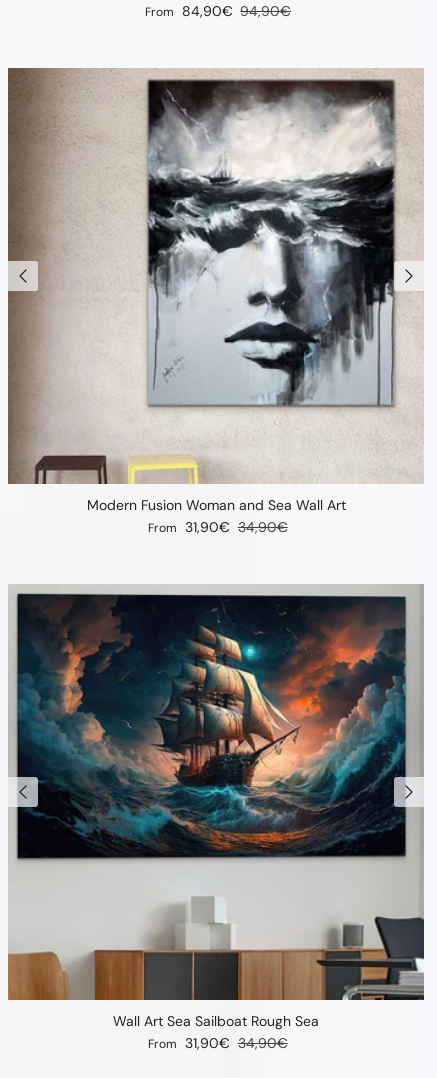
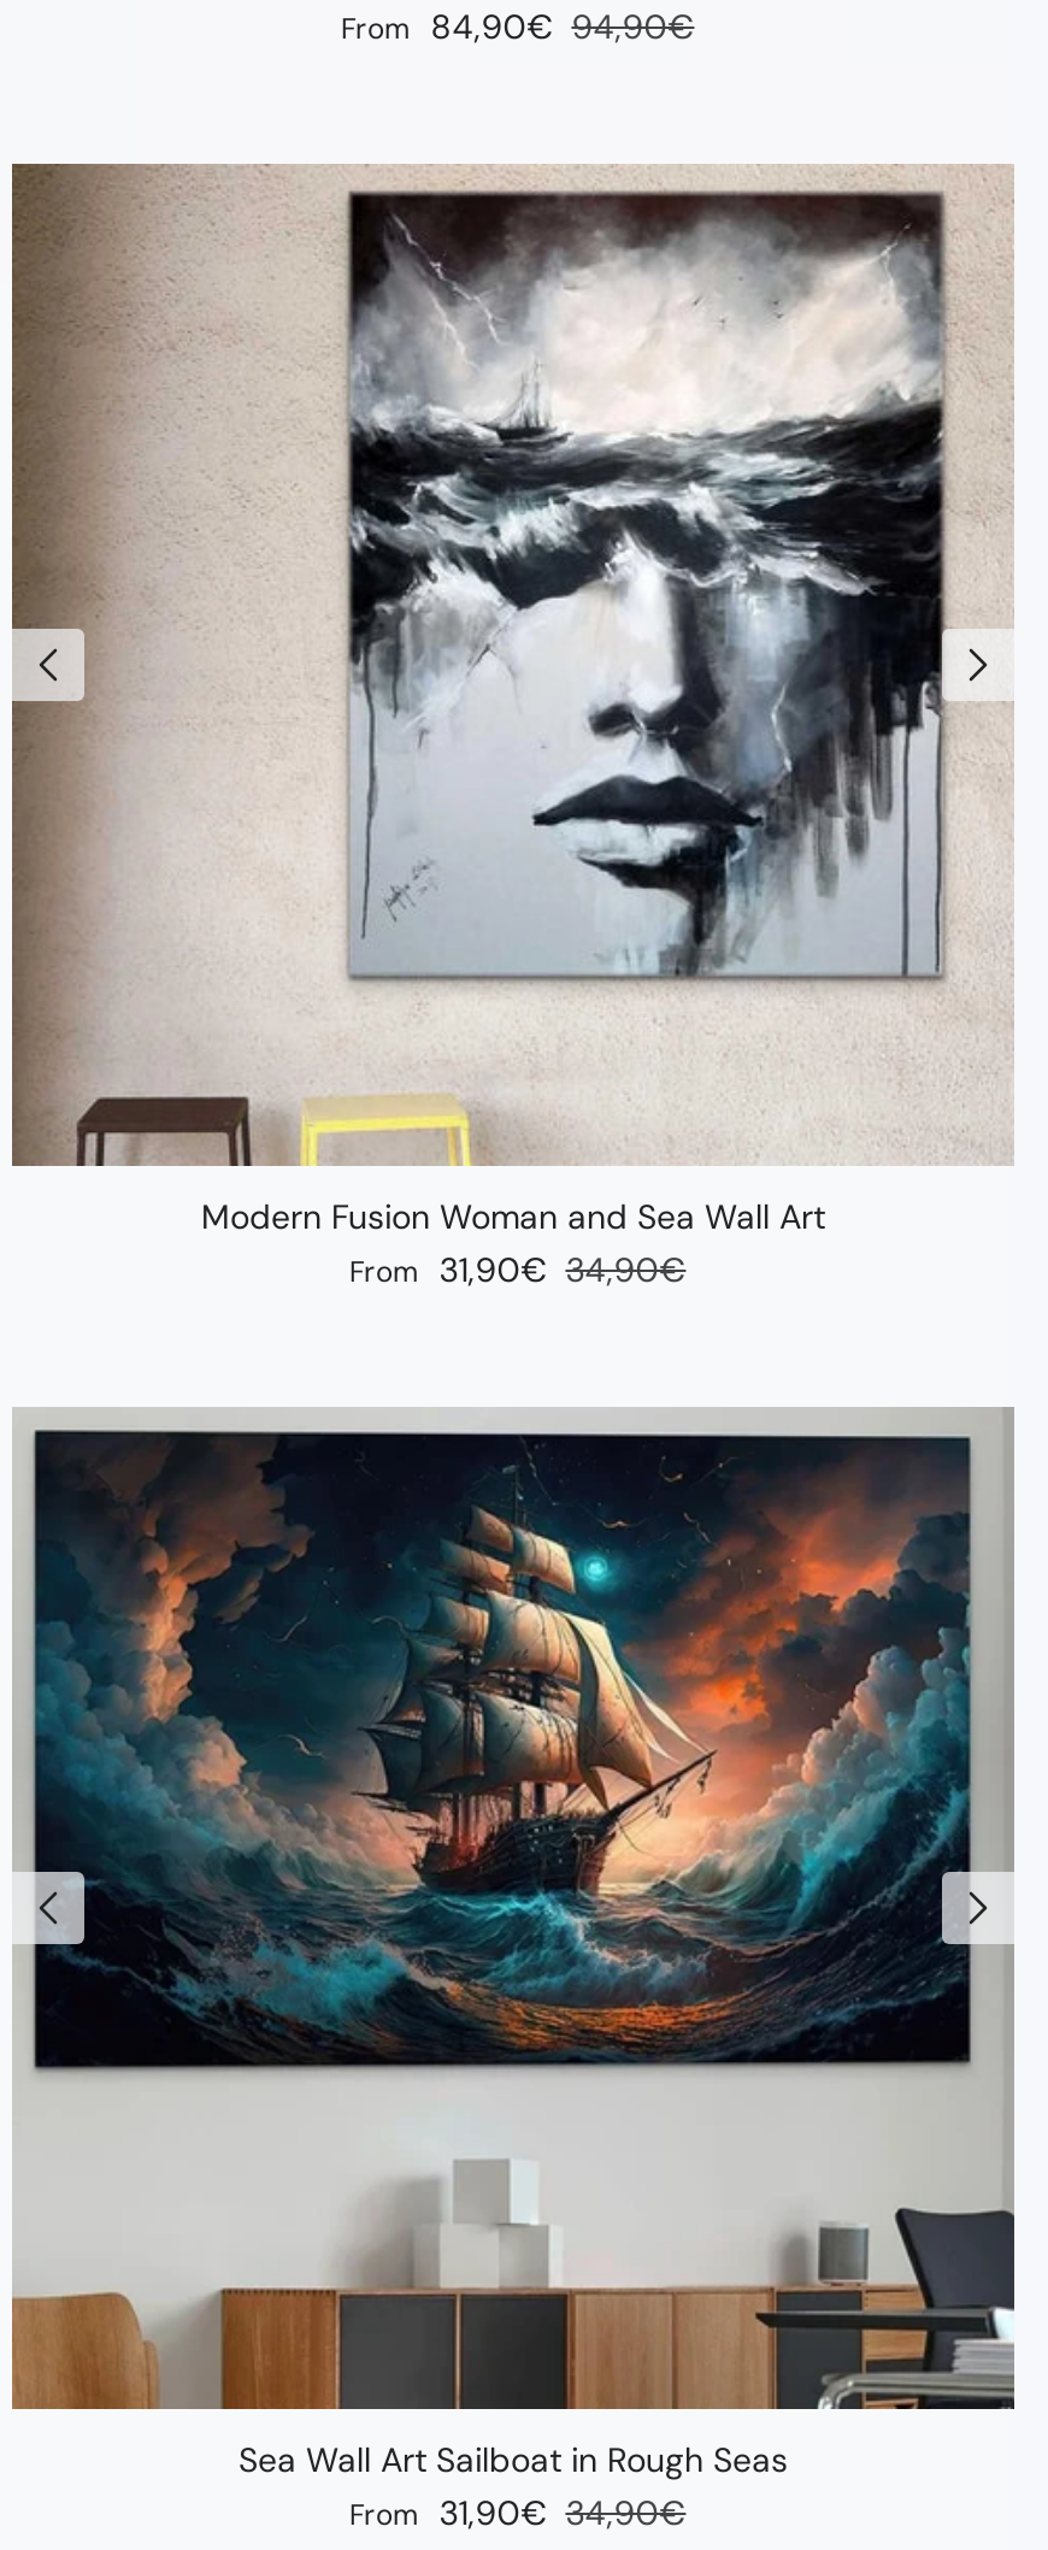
- Wall Art Sea Sailboat Rough Sea
+ Sea Wall Art Sailboat in Rough Seas
